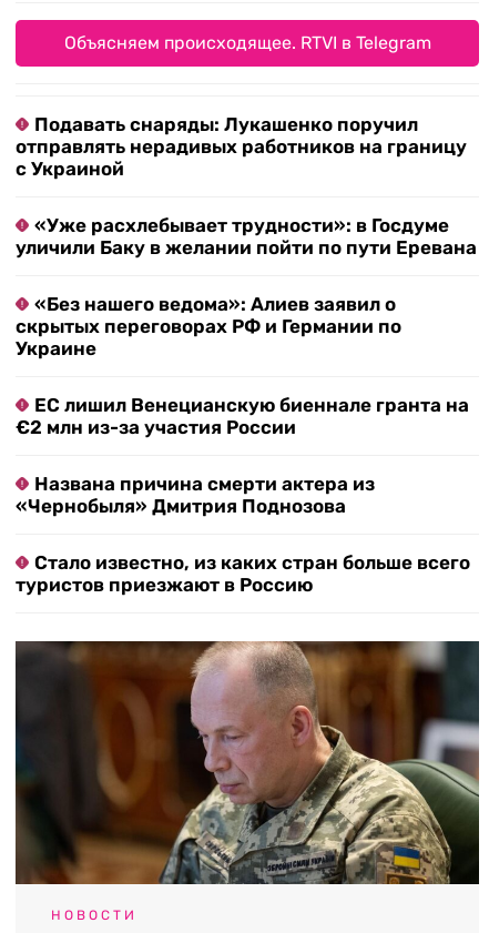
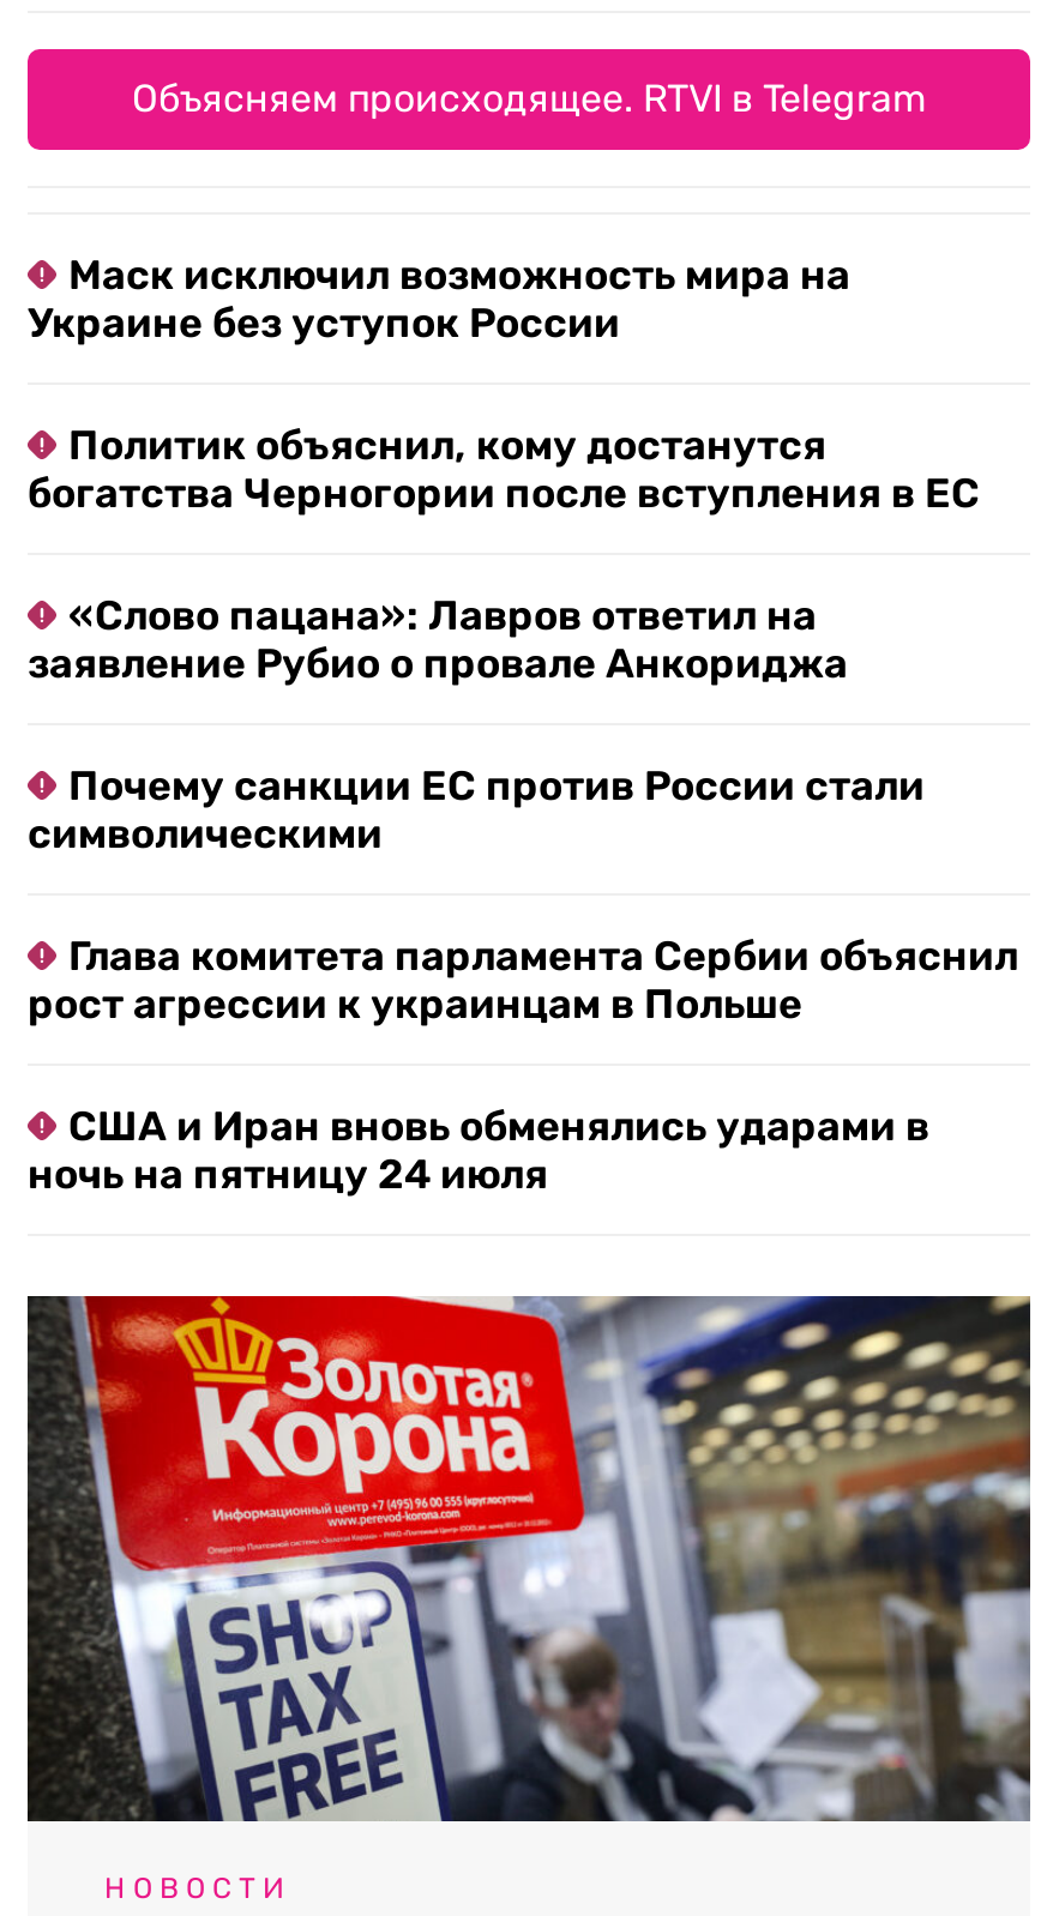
- Подавать снаряды: Лукашенко поручил
- отправлять нерадивых работников на границу
- с Украиной
+ Маск исключил возможность мира на
+ Украине без уступок России

- «Уже расхлебывает трудности»: в Госдуме
- уличили Баку в желании пойти по пути Еревана
+ Политик объяснил, кому достанутся
+ богатства Черногории после вступления в ЕС

- «Без нашего ведома»: Алиев заявил о
- скрытых переговорах РФ и Германии по
- Украине
+ «Слово пацана»: Лавров ответил на
+ заявление Рубио о провале Анкориджа

- ЕС лишил Венецианскую биеннале гранта на
- €2 млн из-за участия России
+ Почему санкции ЕС против России стали
+ символическими

- Названа причина смерти актера из
- «Чернобыля» Дмитрия Поднозова
+ Глава комитета парламента Сербии объяснил
+ рост агрессии к украинцам в Польше

- Стало известно, из каких стран больше всего
- туристов приезжают в Россию
+ США и Иран вновь обменялись ударами в
+ ночь на пятницу 24 июля

- [image]
+ [image]
